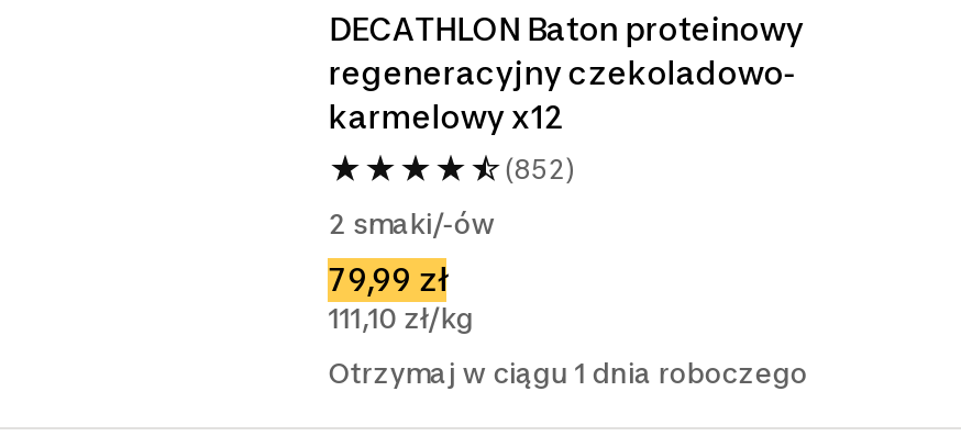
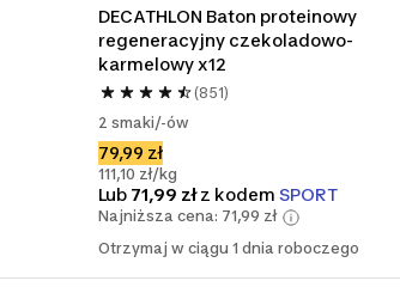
- (852)
+ (851)

+ Lub 71,99 zł z kodem SPORT
+ Najniższa cena: 71,99 zł
